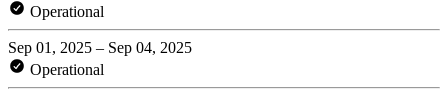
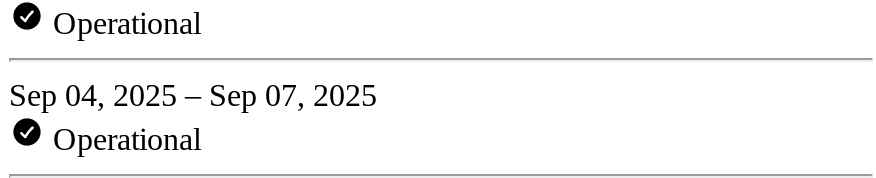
- Sep 01, 2025 – Sep 04, 2025
+ Sep 04, 2025 – Sep 07, 2025
